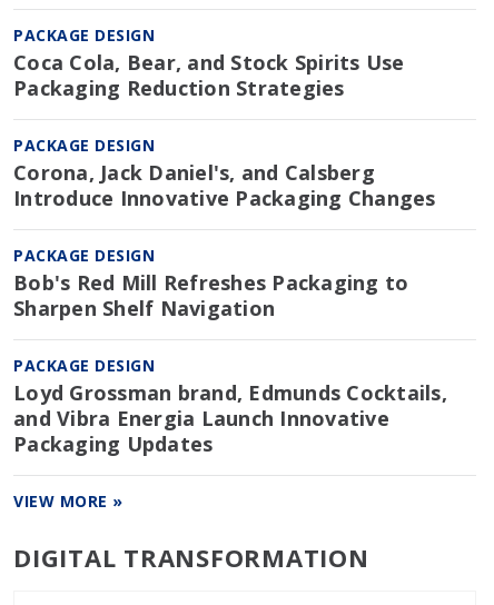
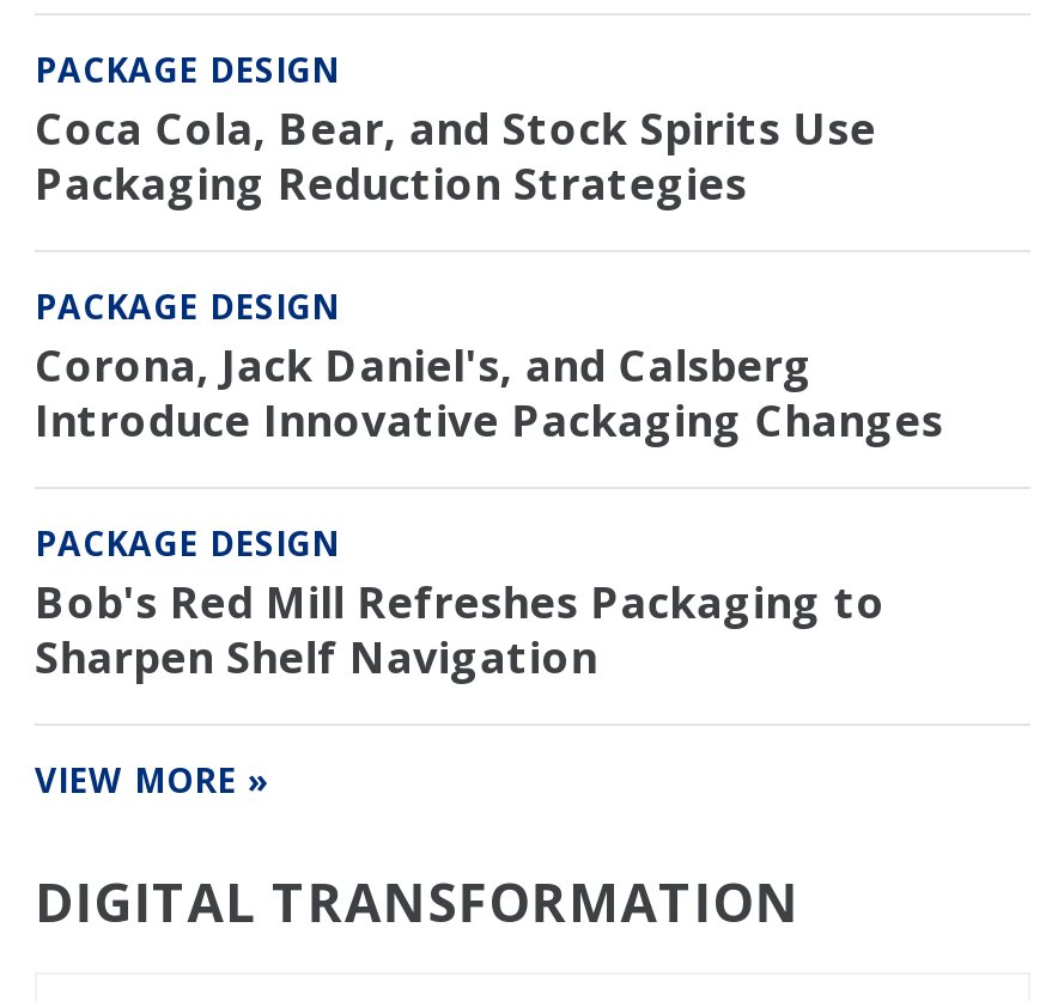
- PACKAGE DESIGN
- Loyd Grossman brand, Edmunds Cocktails,
- and Vibra Energia Launch Innovative
- Packaging Updates
